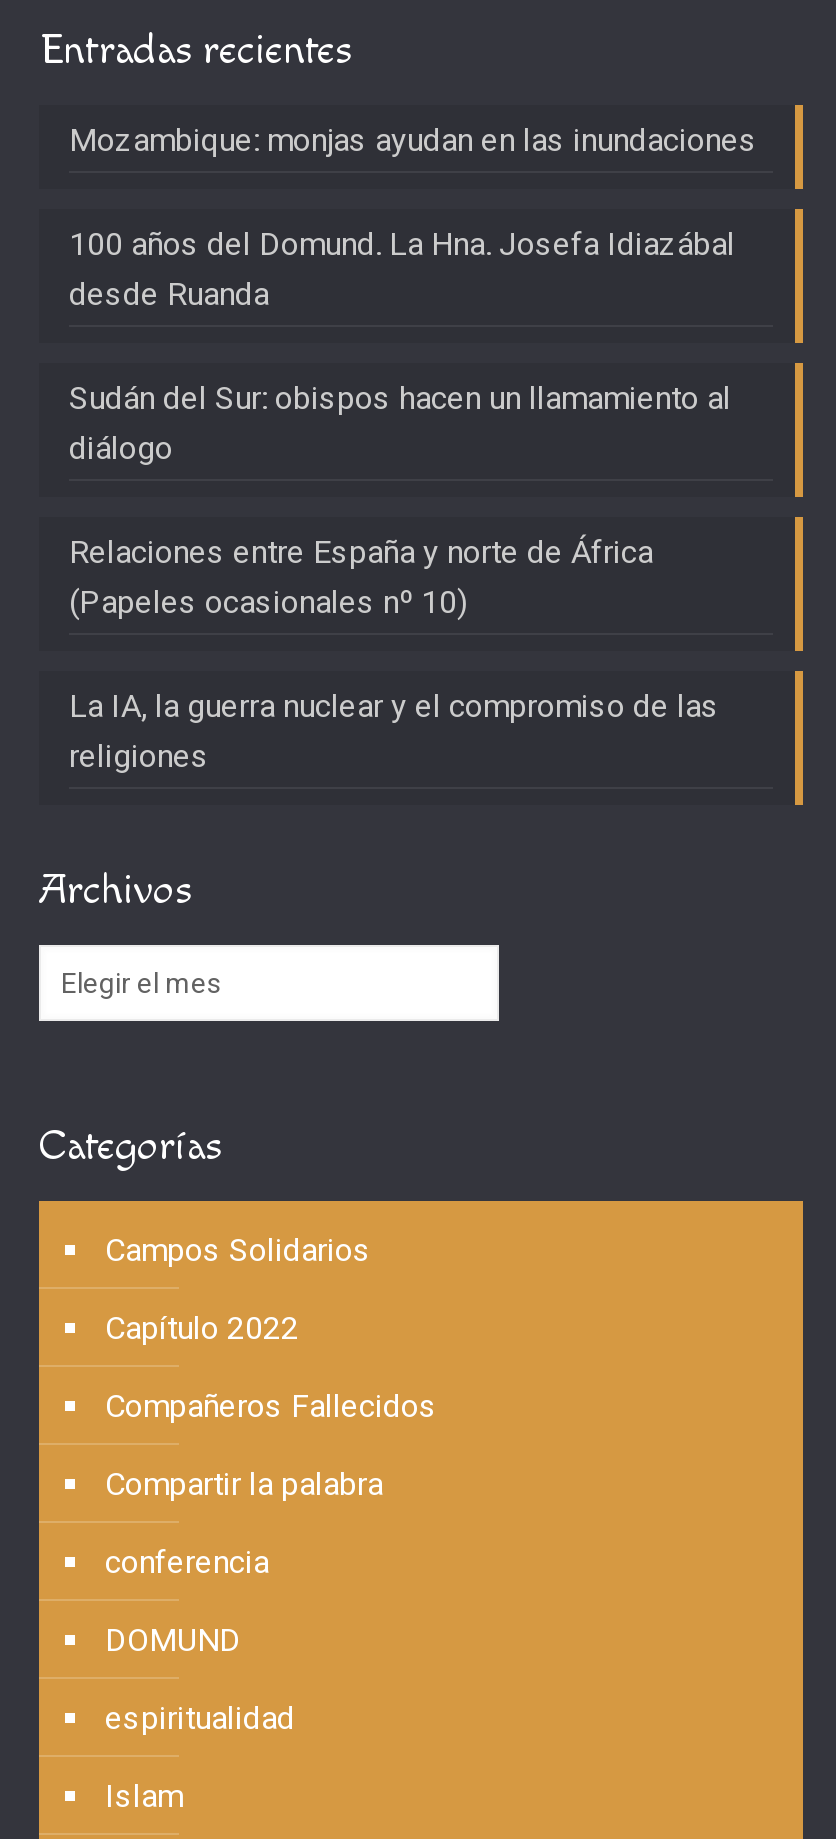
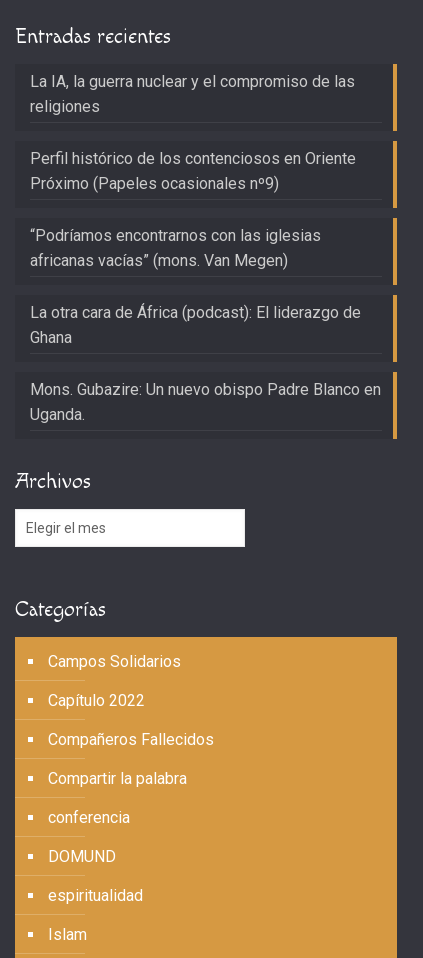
- Mozambique: monjas ayudan en las inundaciones
- 100 años del Domund. La Hna. Josefa Idiazábal
- desde Ruanda
- Sudán del Sur: obispos hacen un llamamiento al
- diálogo
- Relaciones entre España y norte de África
- (Papeles ocasionales nº 10)

moved up: La IA, la guerra nuclear y el compromiso de las | religiones

+ Perfil histórico de los contenciosos en Oriente
+ Próximo (Papeles ocasionales nº9)
+ “Podríamos encontrarnos con las iglesias
+ africanas vacías” (mons. Van Megen)
+ La otra cara de África (podcast): El liderazgo de
+ Ghana
+ Mons. Gubazire: Un nuevo obispo Padre Blanco en
+ Uganda.
